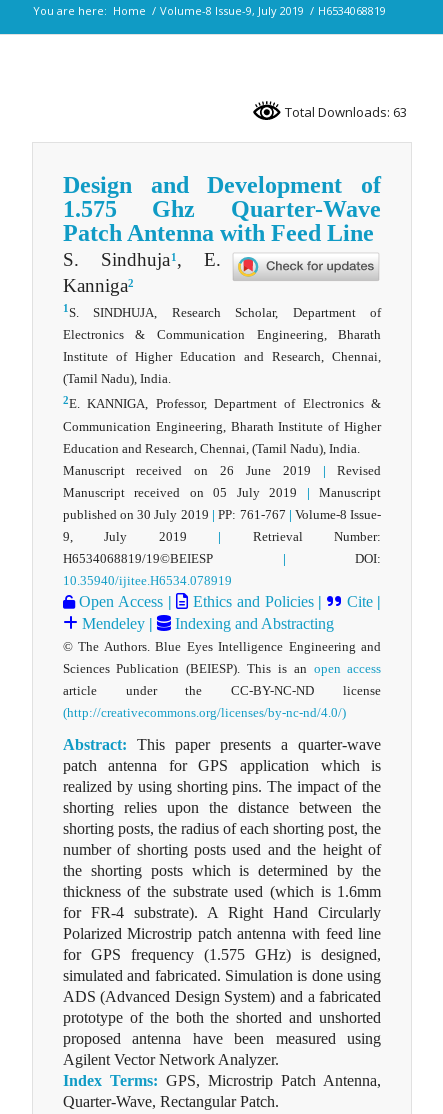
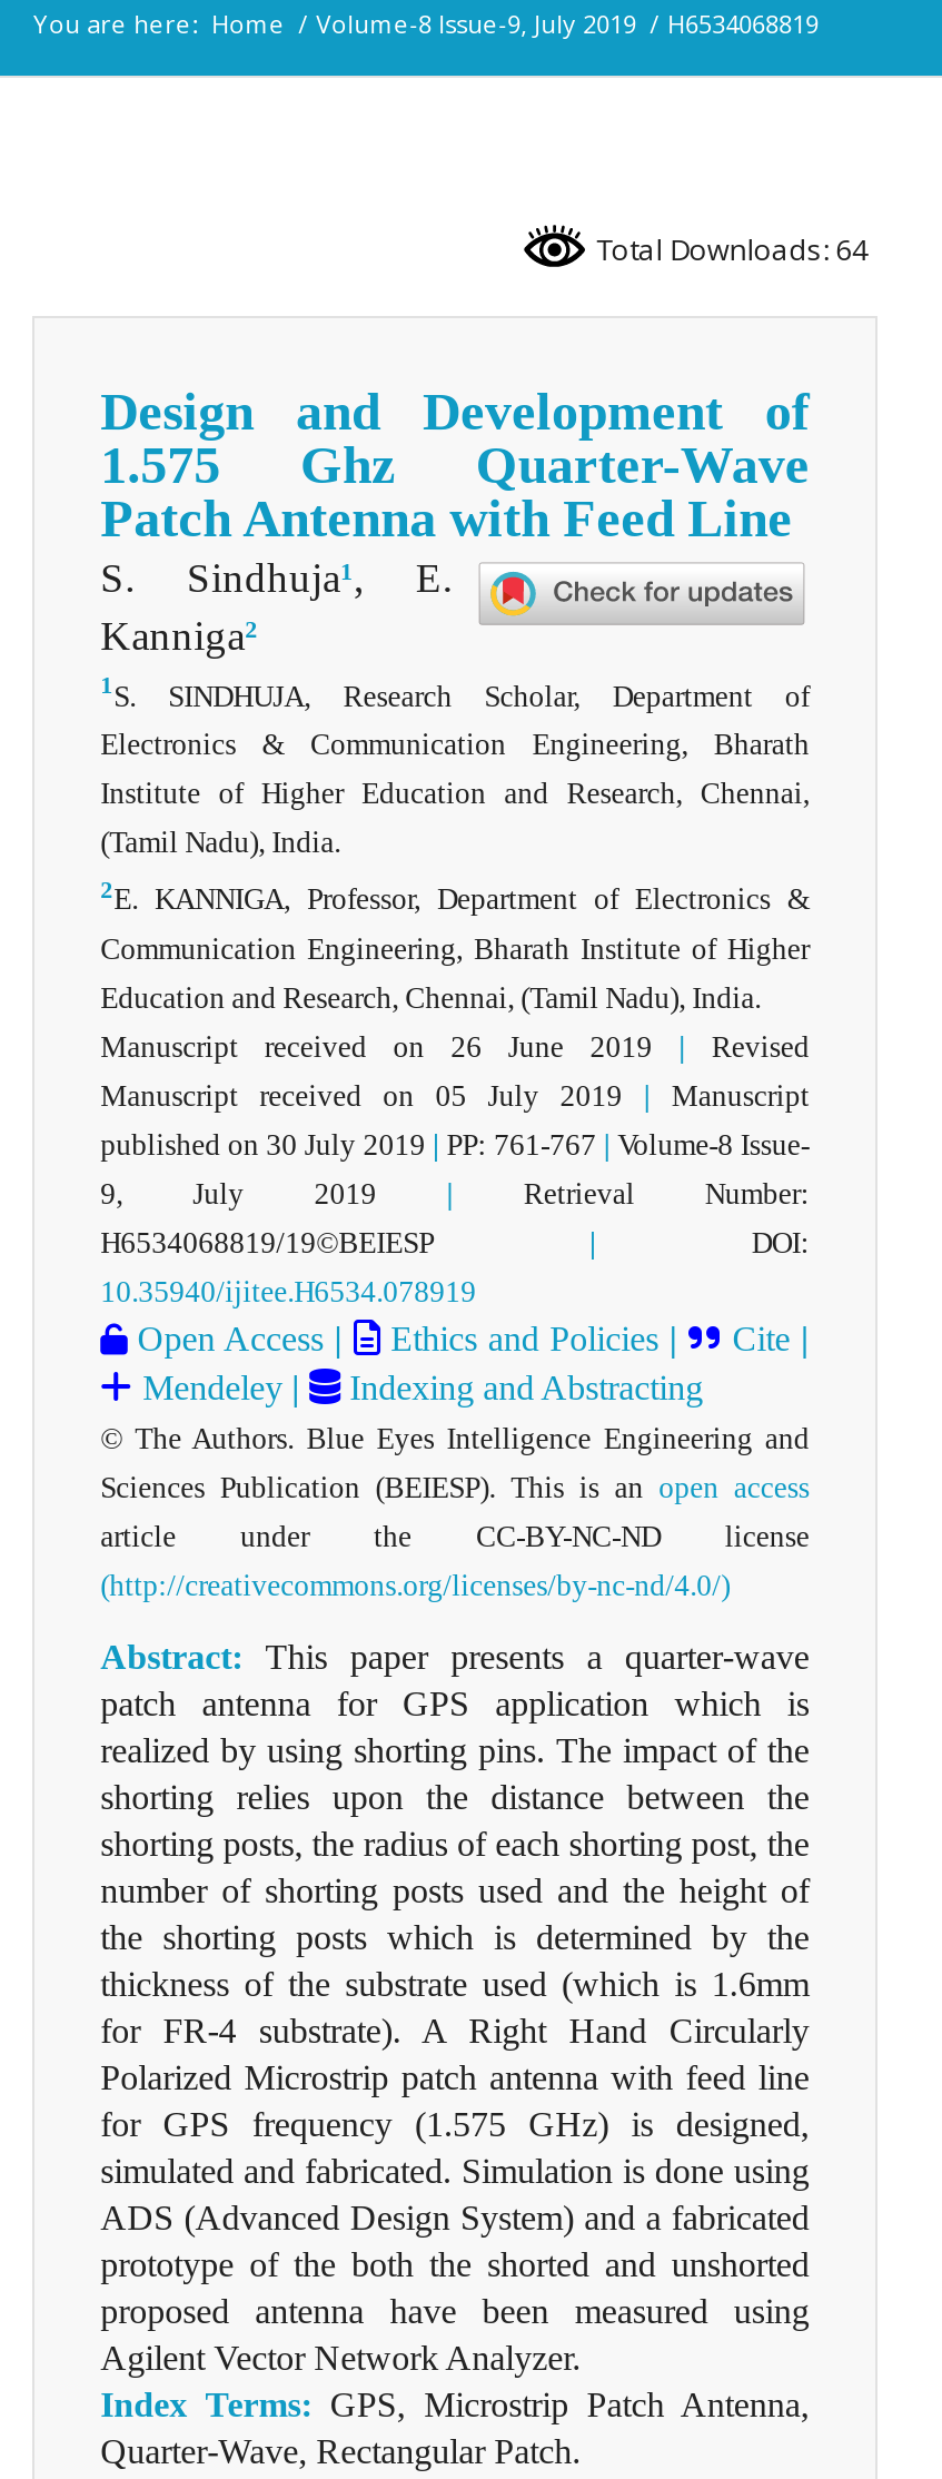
- Total Downloads: 63
+ Total Downloads: 64
